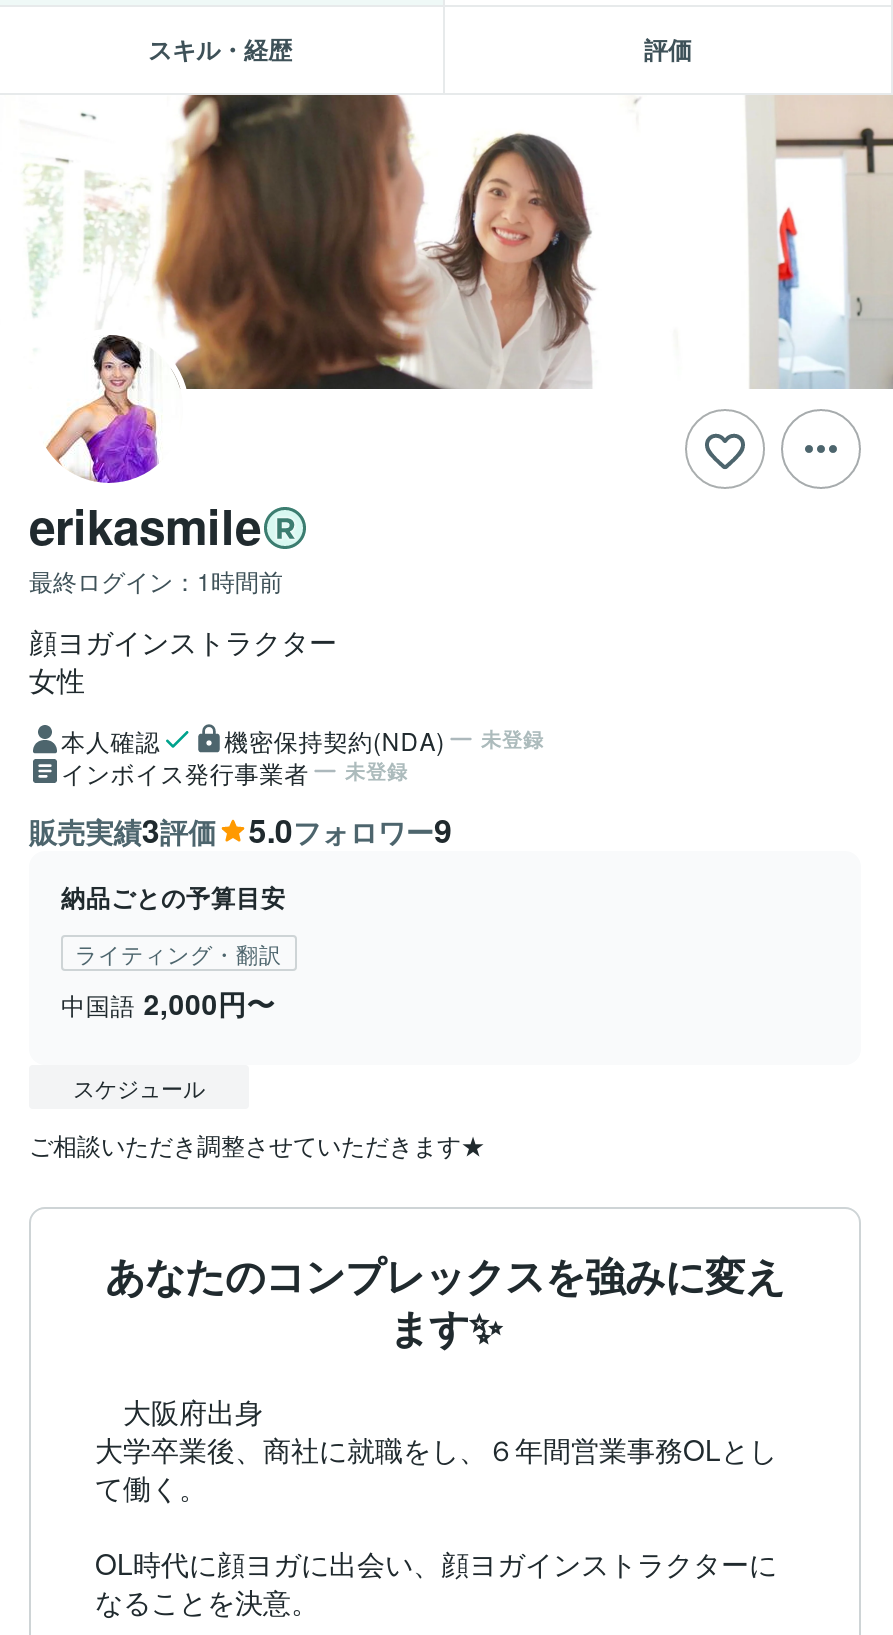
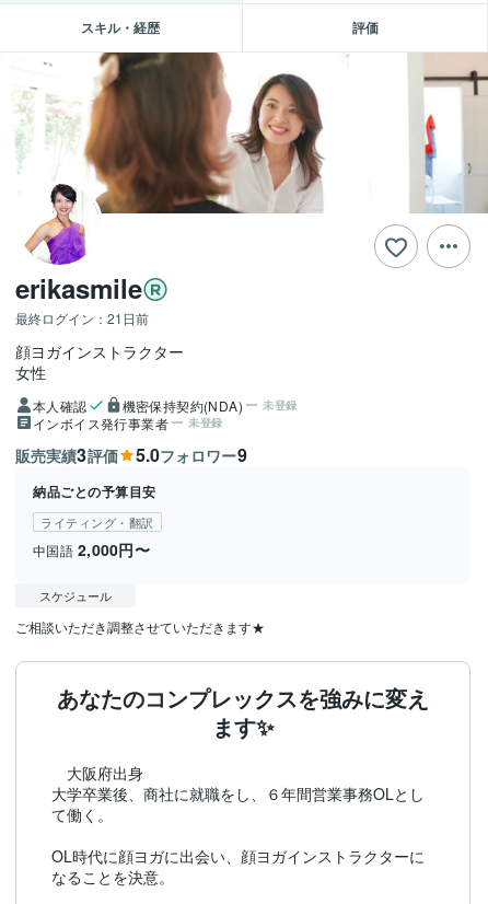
- 最終ログイン：1時間前
+ 最終ログイン：21日前
